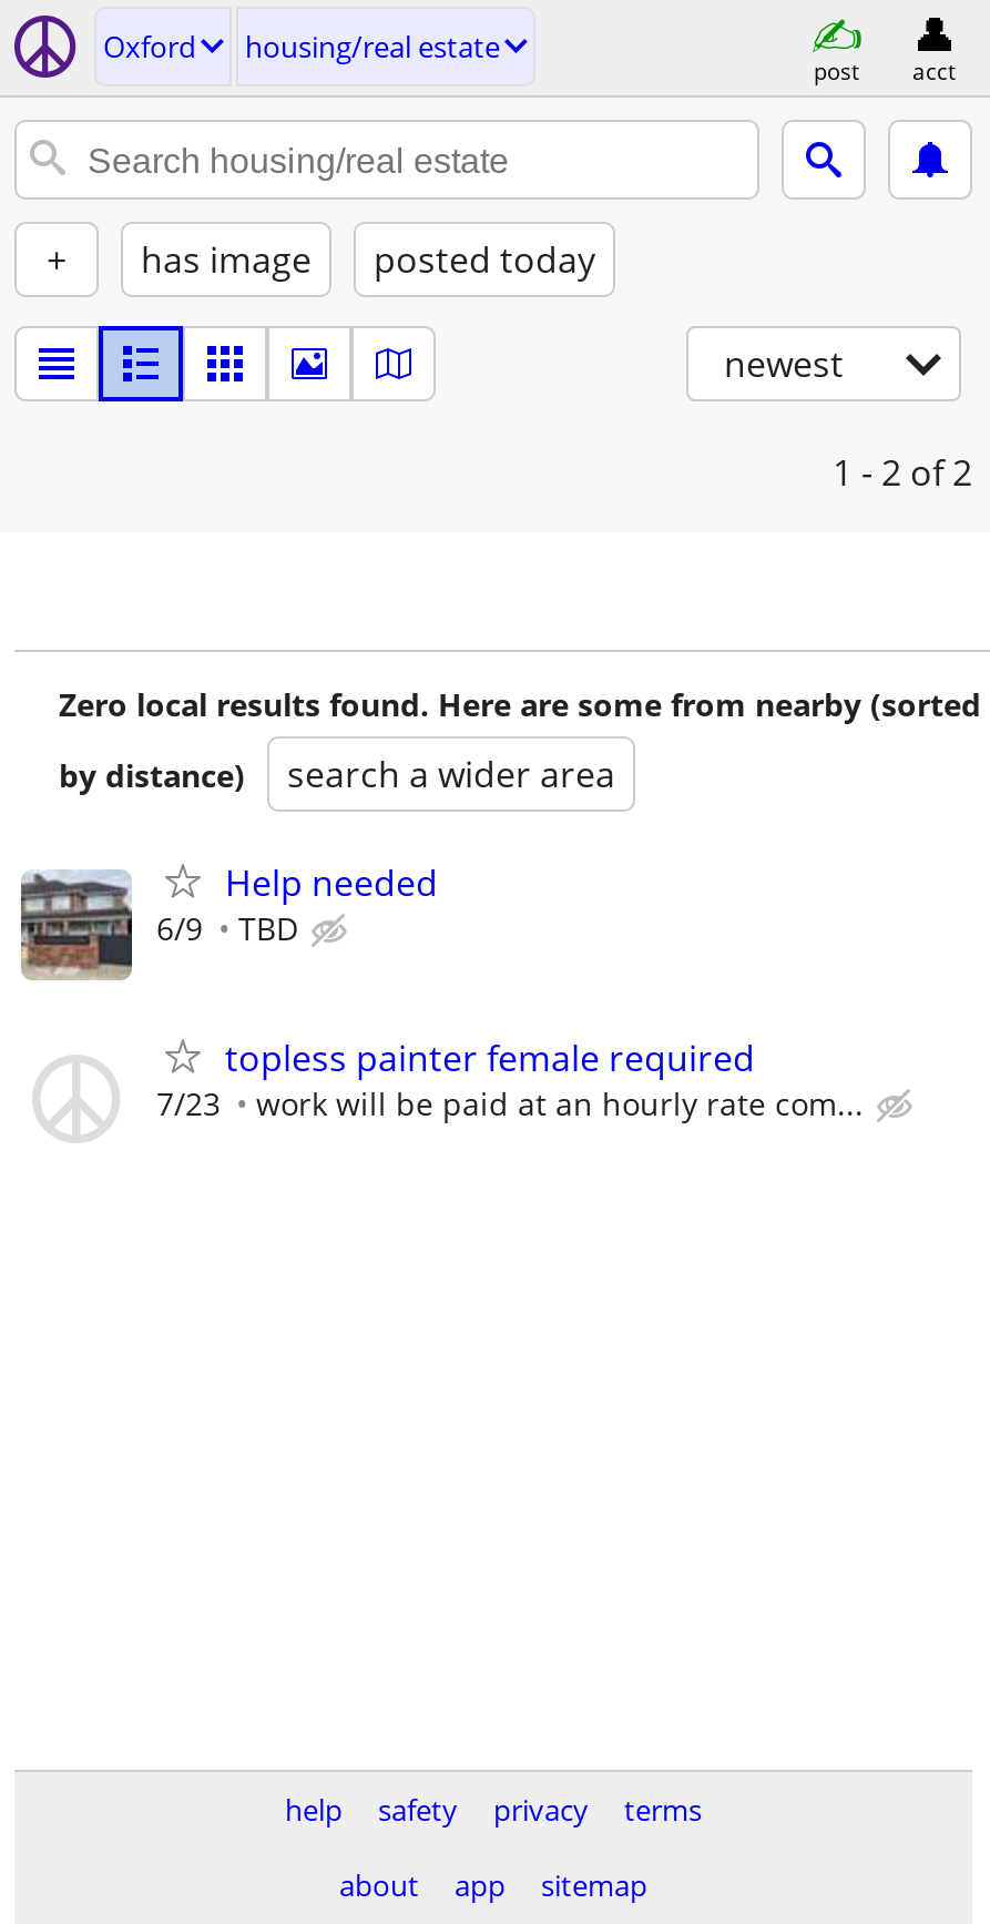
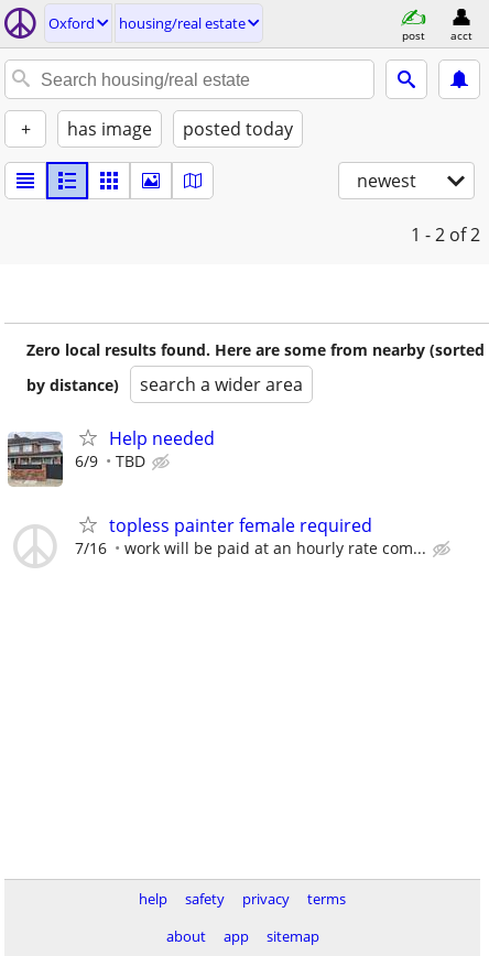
- 7/23 work will be paid at an hourly rate com...
+ 7/16 work will be paid at an hourly rate com...
